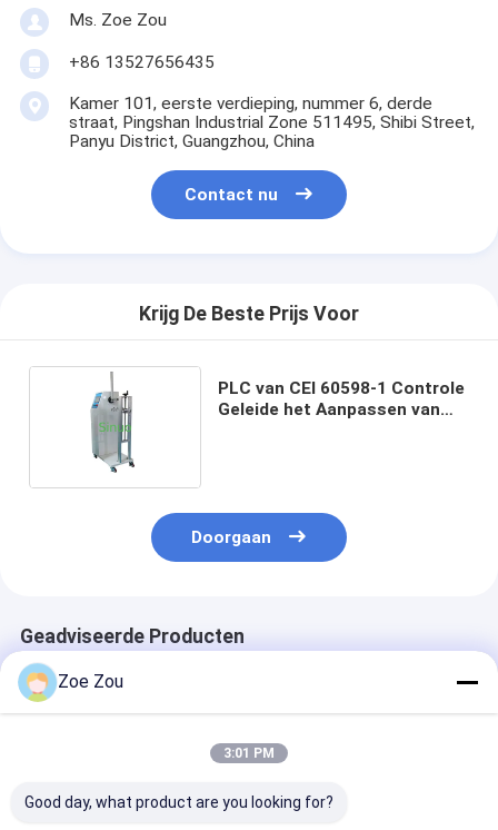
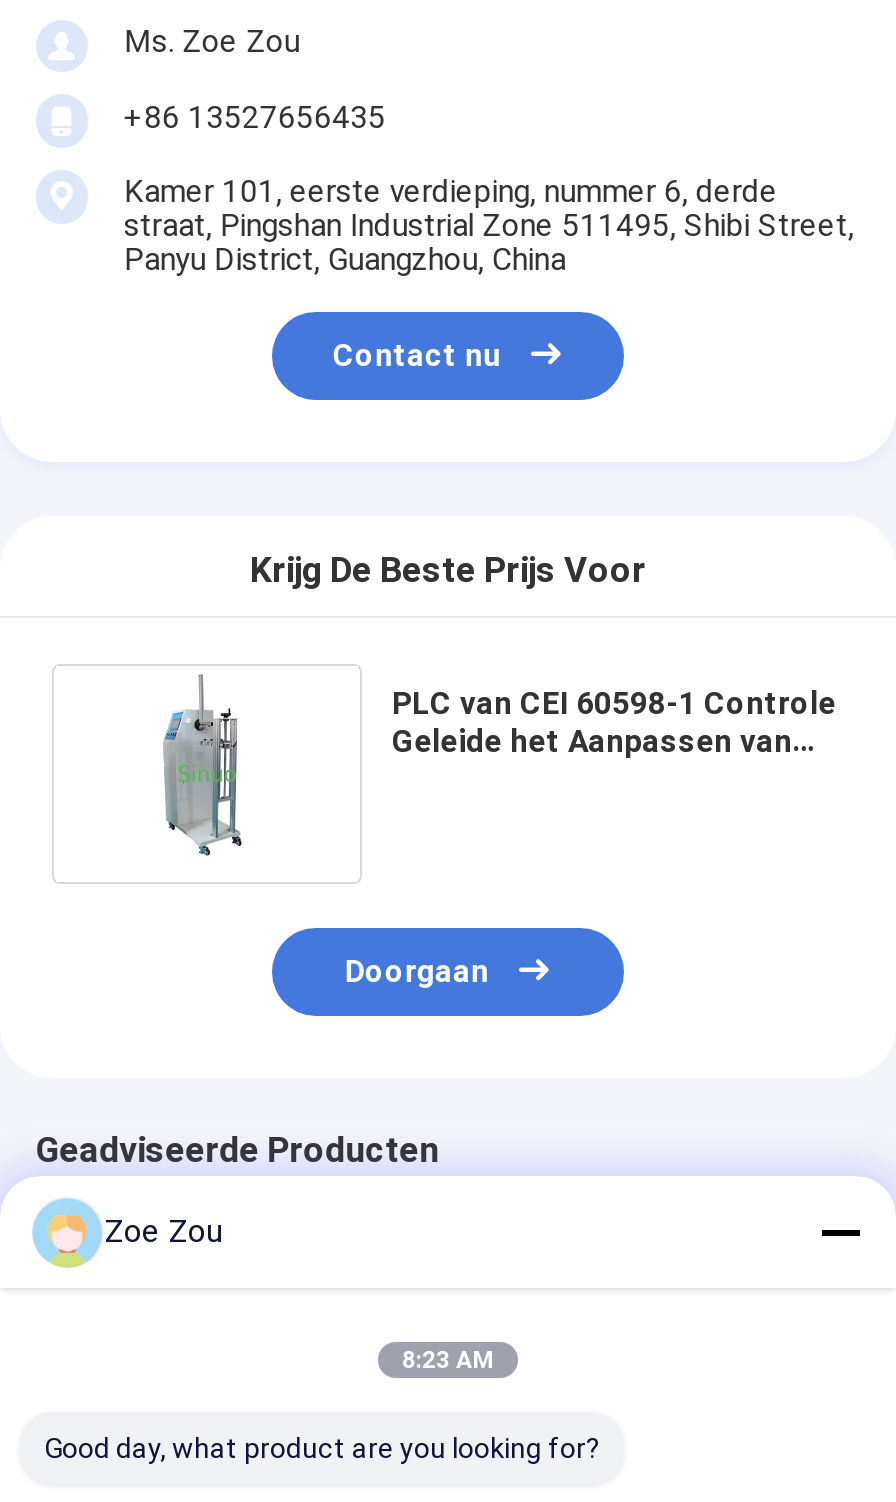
- 3:01 PM
+ 8:23 AM
